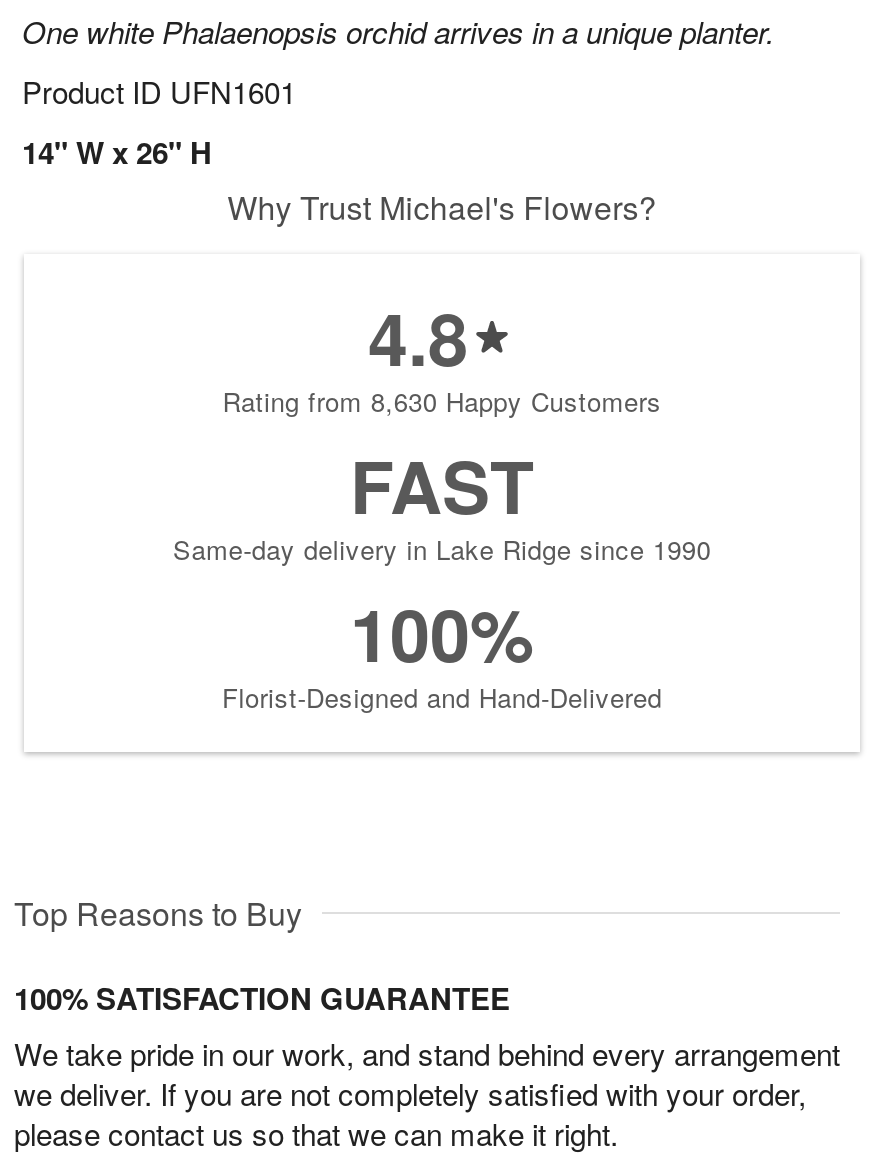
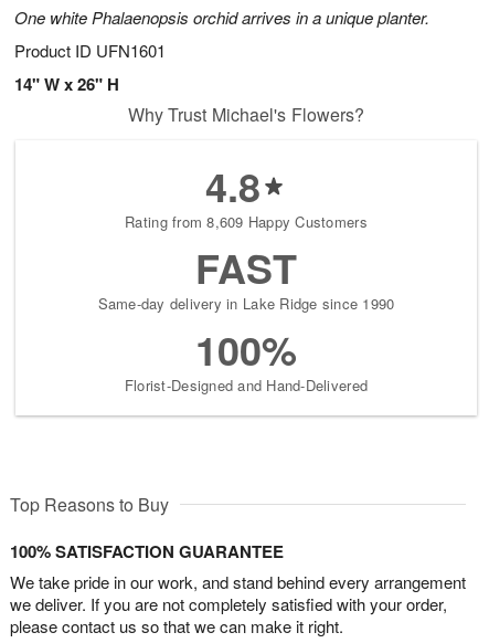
- Rating from 8,630 Happy Customers
+ Rating from 8,609 Happy Customers
